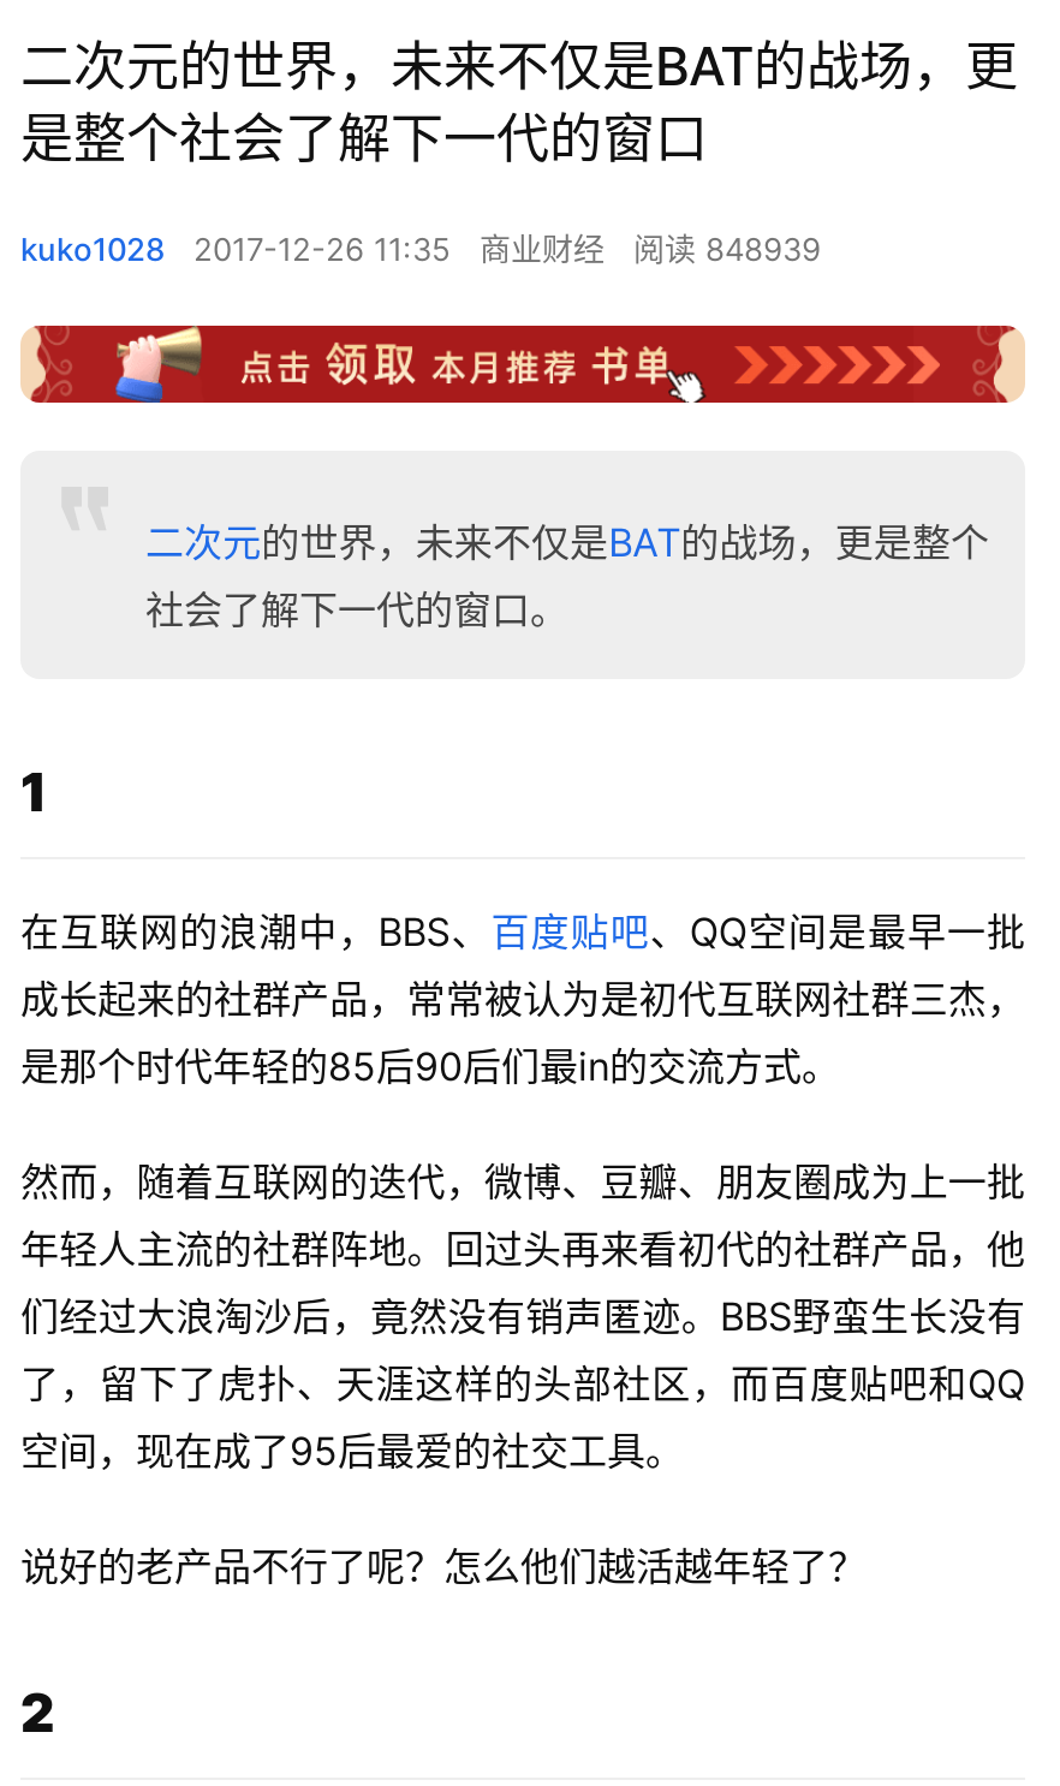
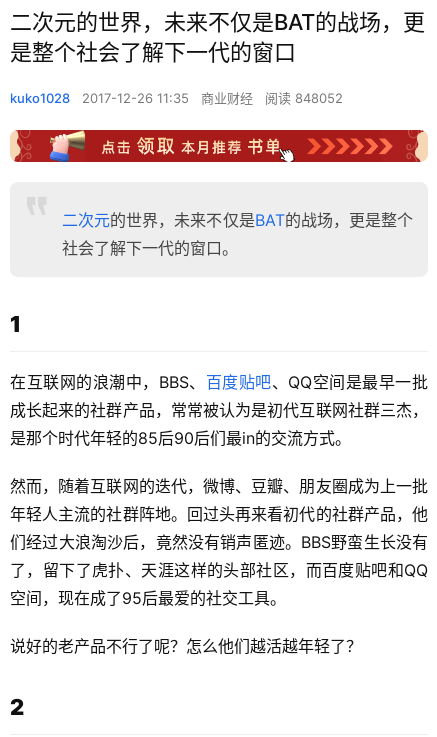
- kuko1028 2017-12-26 11:35 商业财经 阅读 848939
+ kuko1028 2017-12-26 11:35 商业财经 阅读 848052
